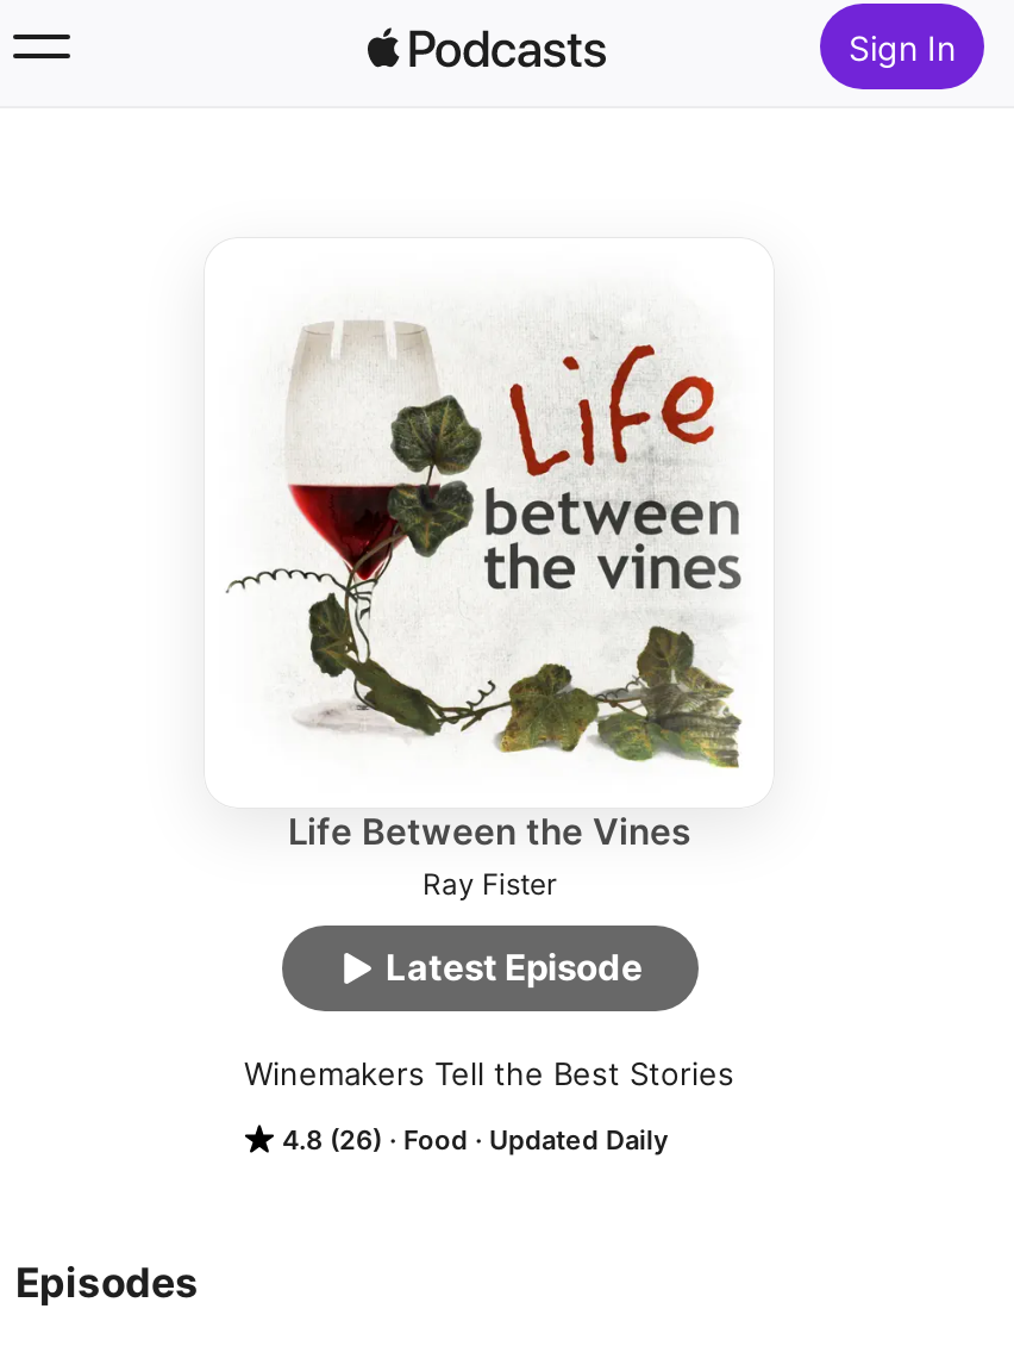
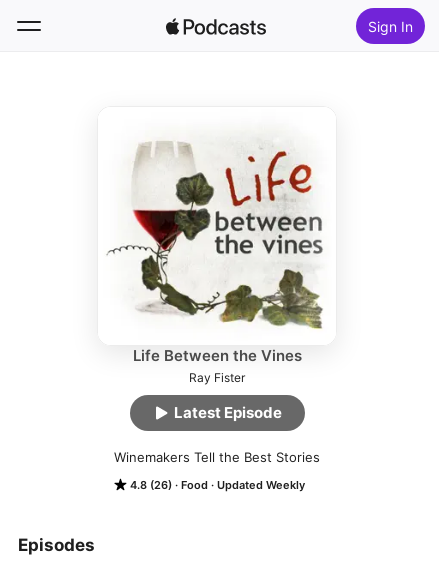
- Updated Daily
+ Updated Weekly
